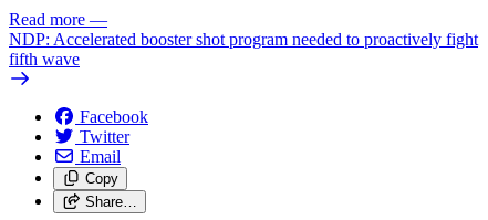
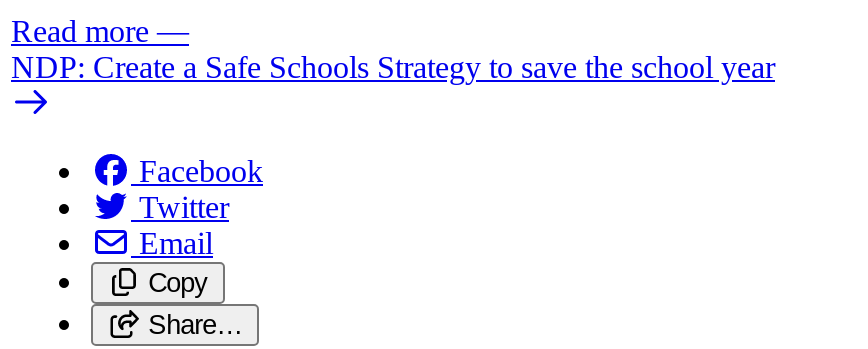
- NDP: Accelerated booster shot program needed to proactively fight
- fifth wave
+ NDP: Create a Safe Schools Strategy to save the school year
